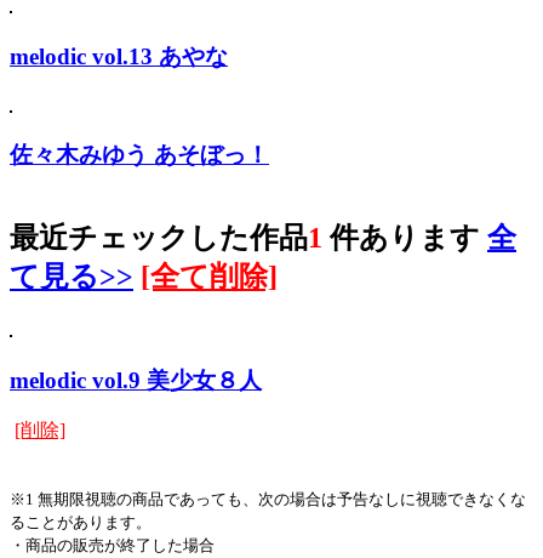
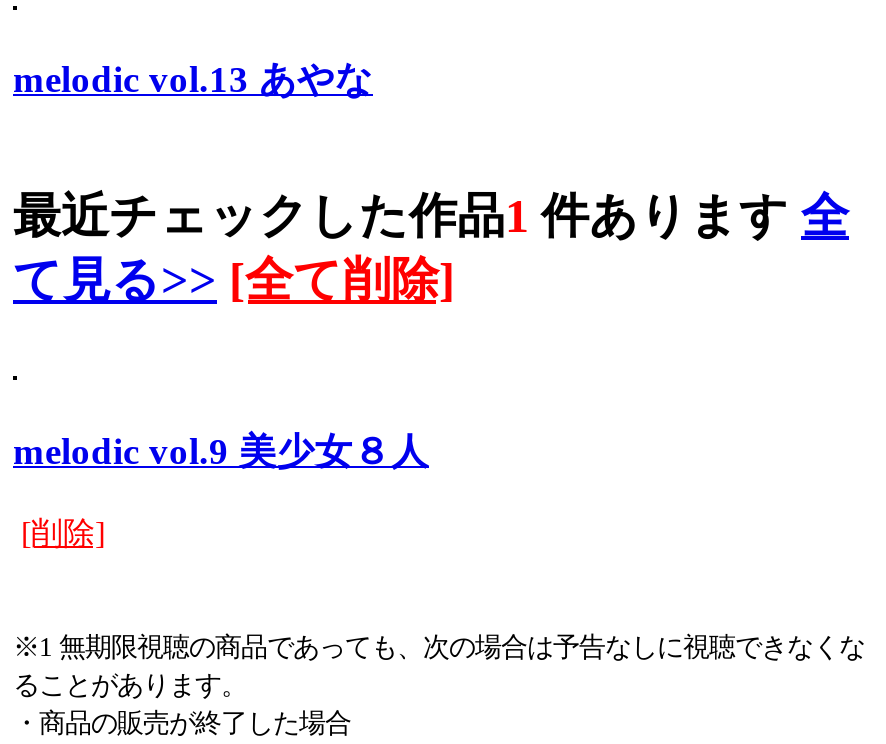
- 佐々木みゆう あそぼっ！
